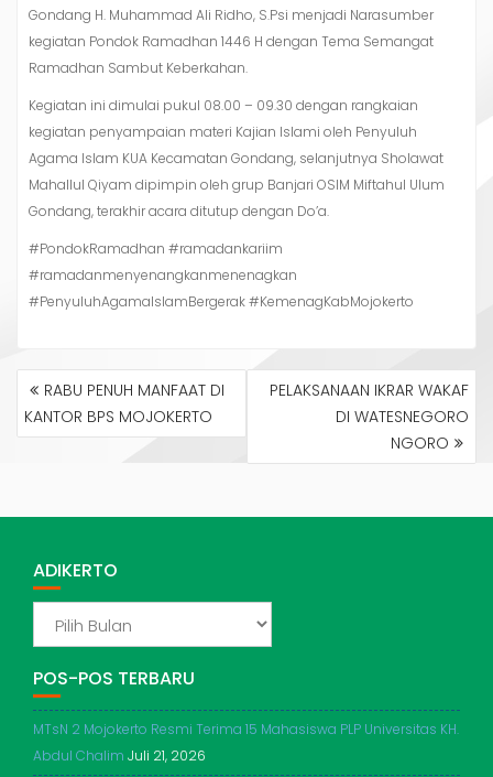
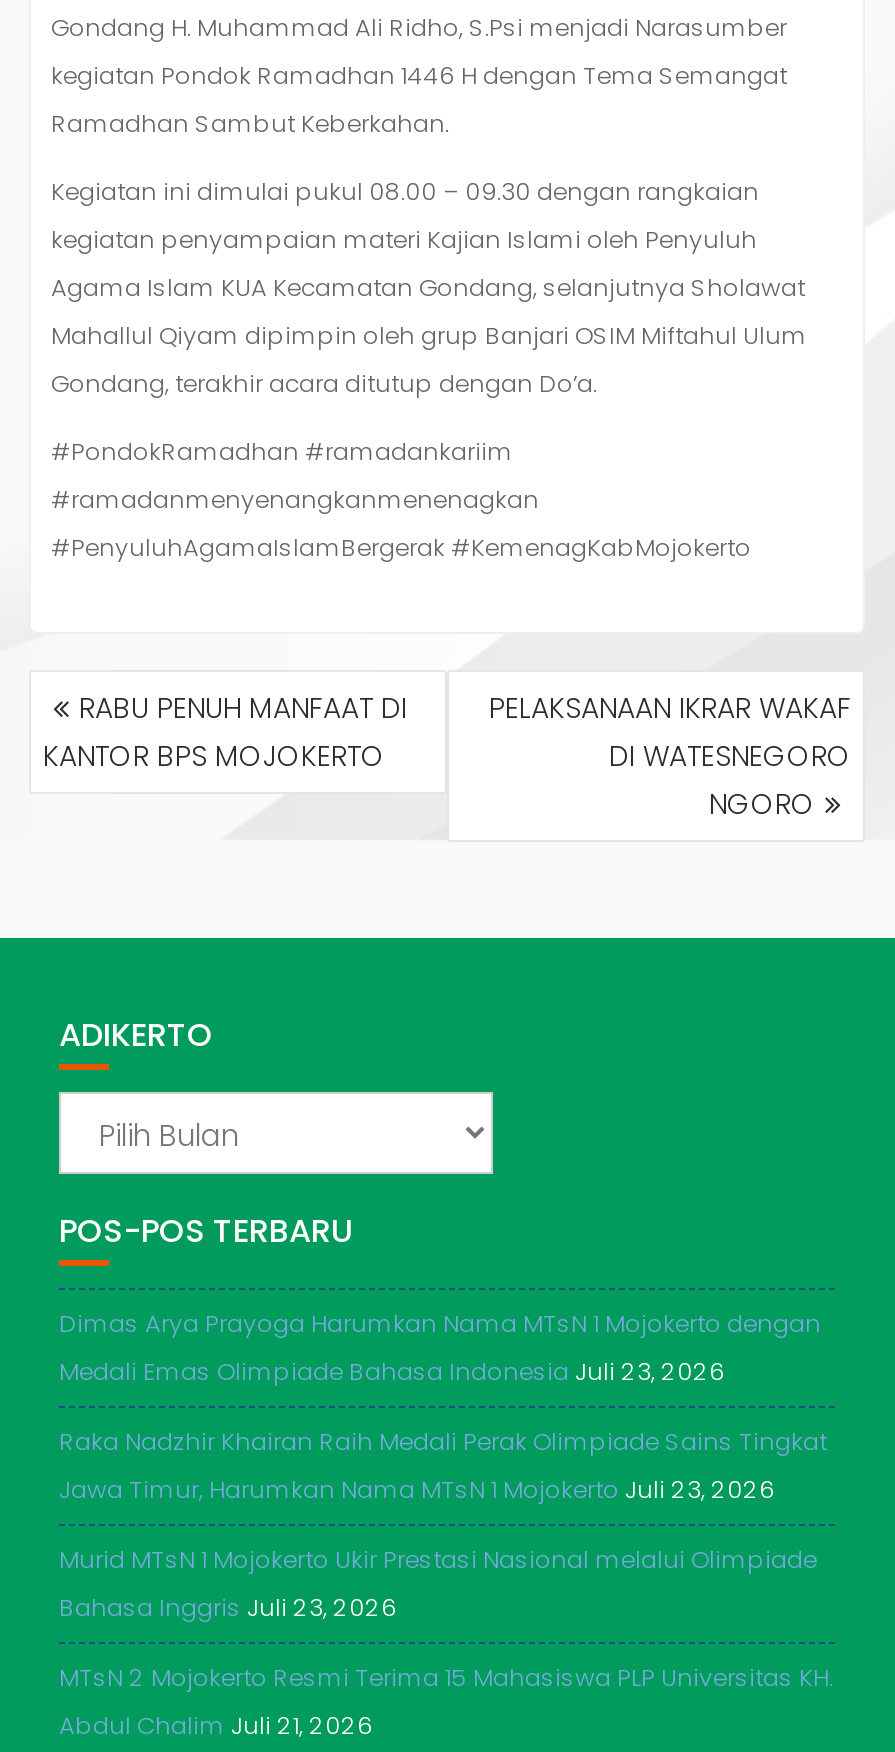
+ Dimas Arya Prayoga Harumkan Nama MTsN 1 Mojokerto dengan
+ Medali Emas Olimpiade Bahasa Indonesia Juli 23, 2026
+ Raka Nadzhir Khairan Raih Medali Perak Olimpiade Sains Tingkat
+ Jawa Timur, Harumkan Nama MTsN 1 Mojokerto Juli 23, 2026
+ Murid MTsN 1 Mojokerto Ukir Prestasi Nasional melalui Olimpiade
+ Bahasa Inggris Juli 23, 2026
